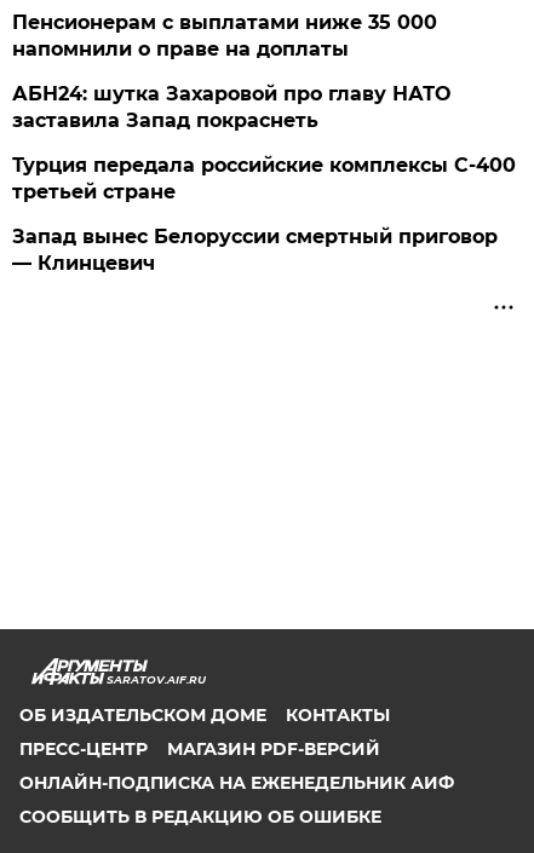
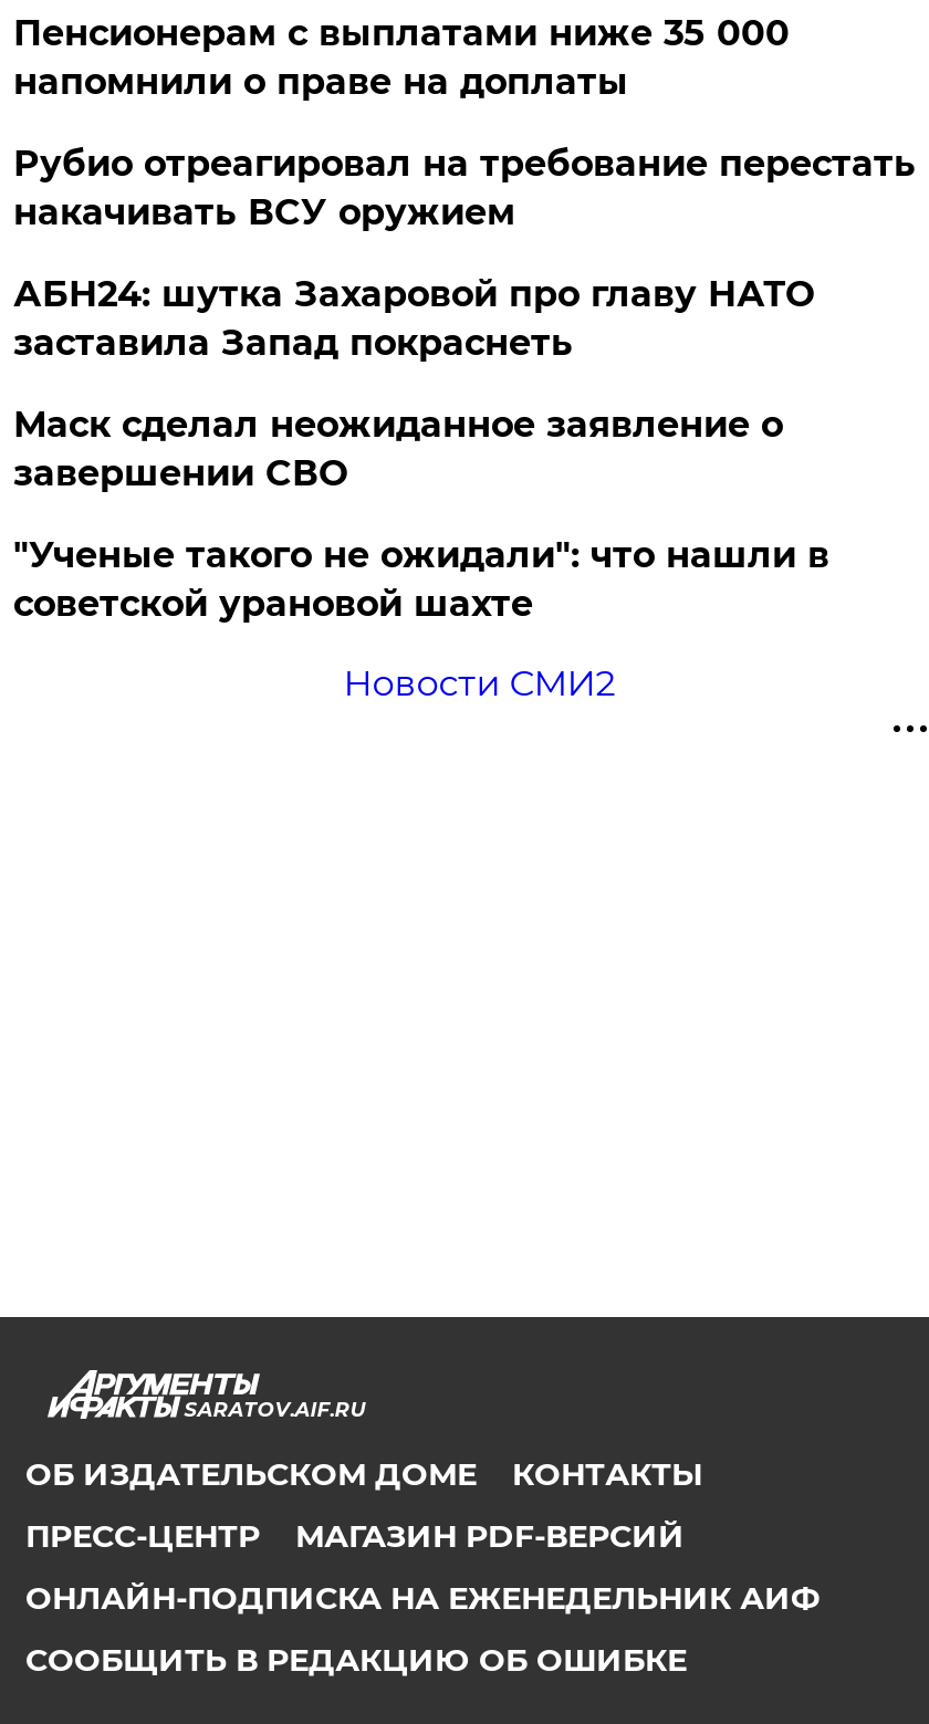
+ Рубио отреагировал на требование перестать
+ накачивать ВСУ оружием

- Турция передала российские комплексы С-400
- третьей стране
- Запад вынес Белоруссии смертный приговор
- — Клинцевич
+ Маск сделал неожиданное заявление о
+ завершении СВО
+ "Ученые такого не ожидали": что нашли в
+ советской урановой шахте
+ Новости СМИ2
